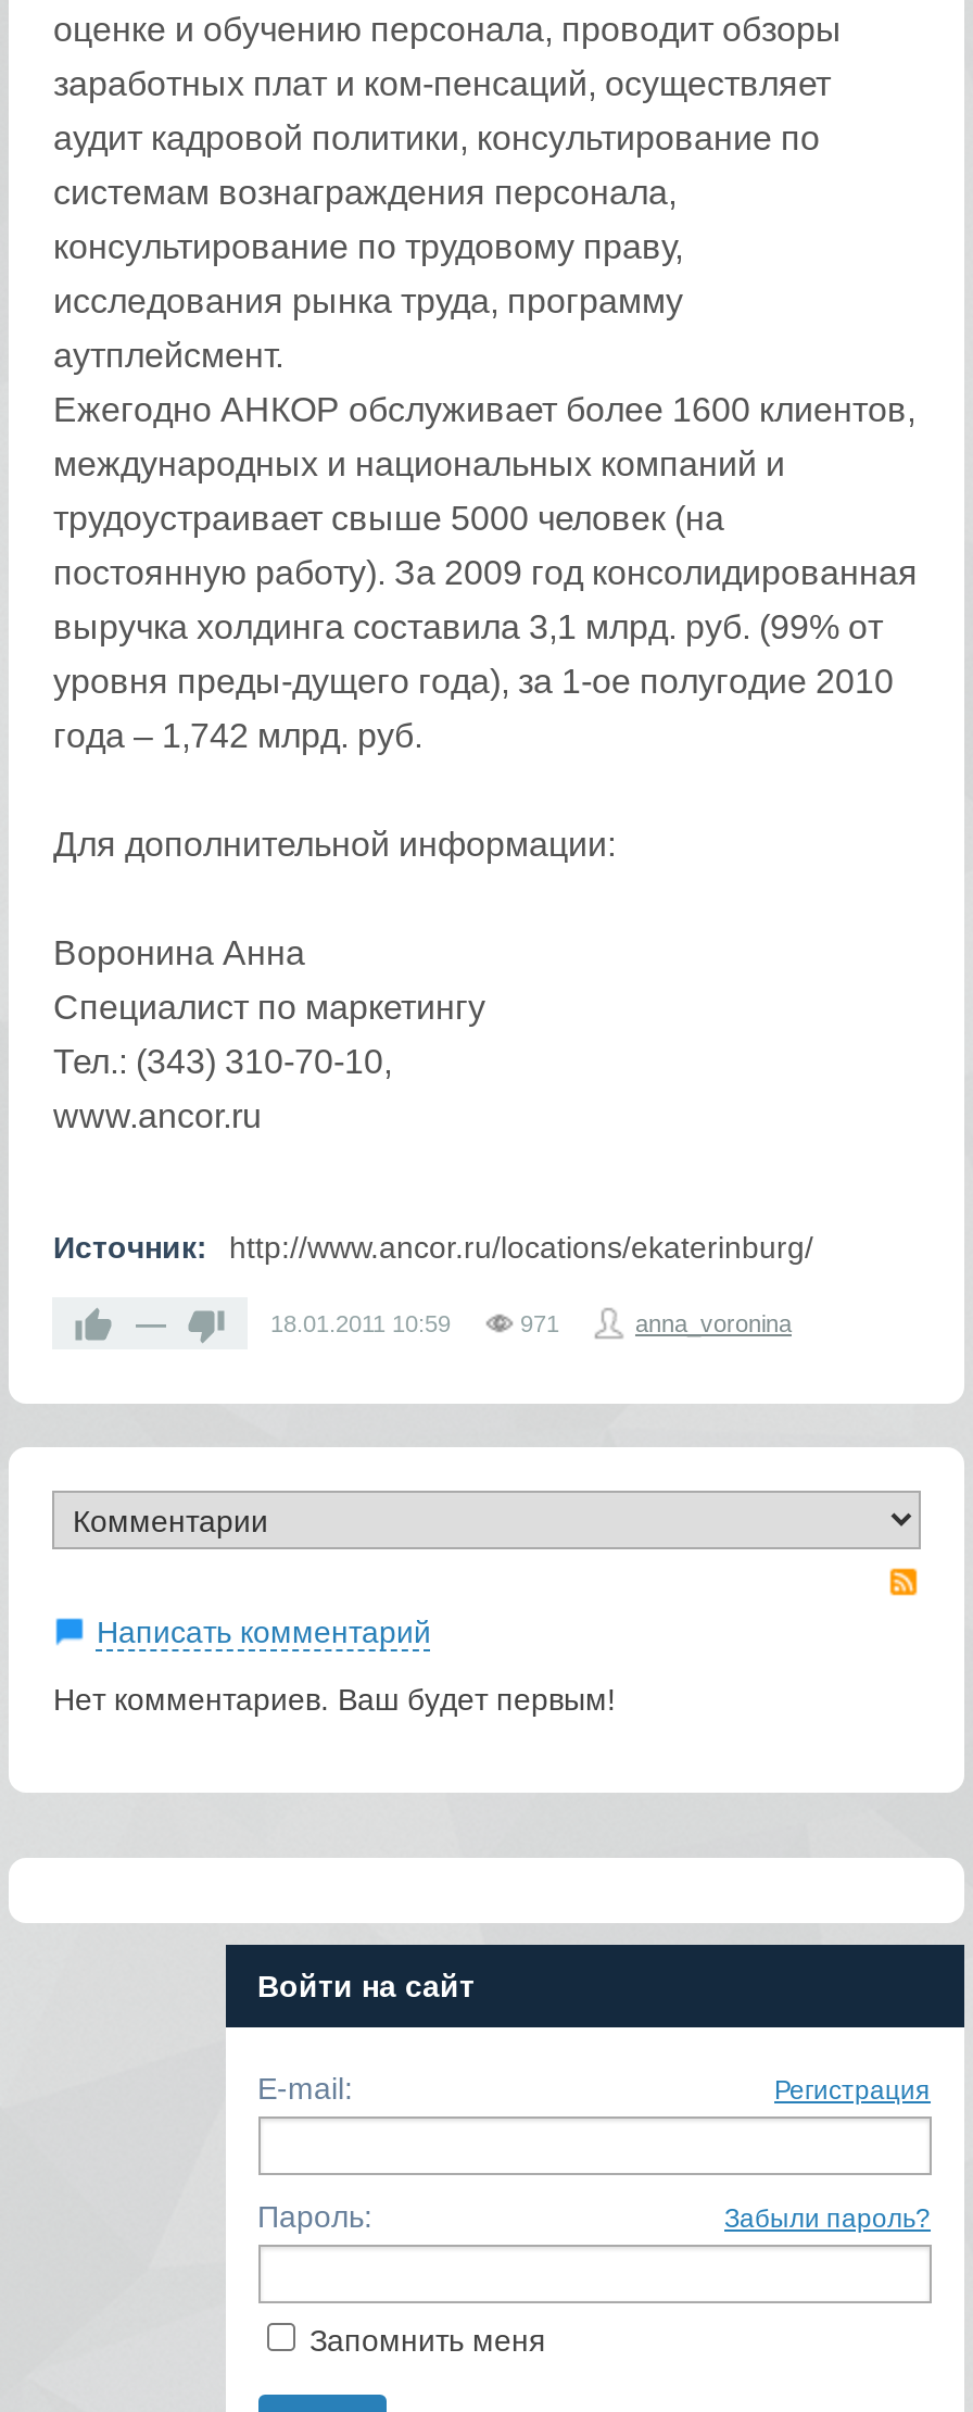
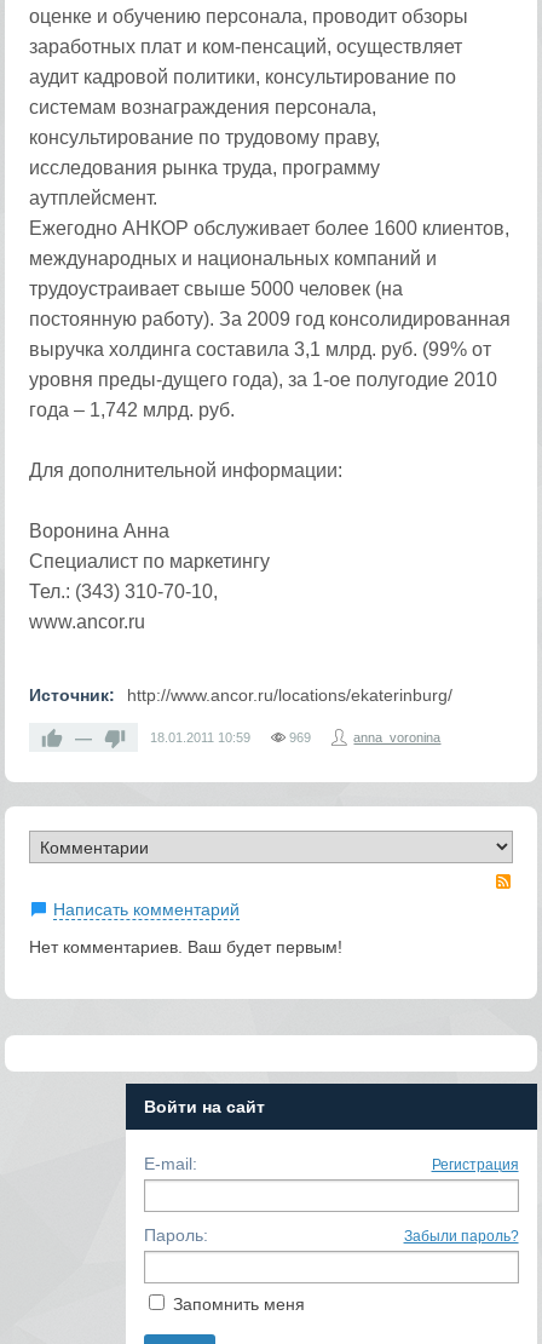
- 971
+ 969
